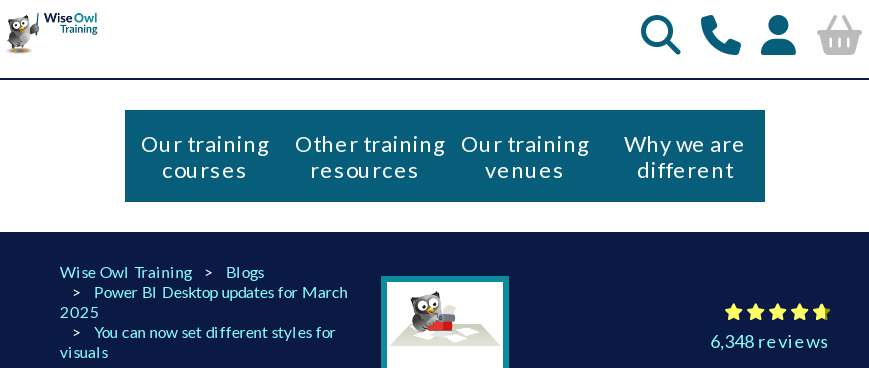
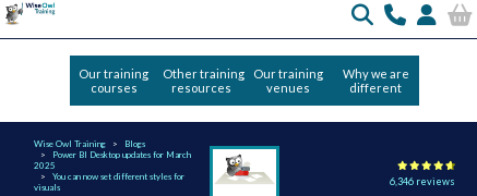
- 6,348 reviews
+ 6,346 reviews
